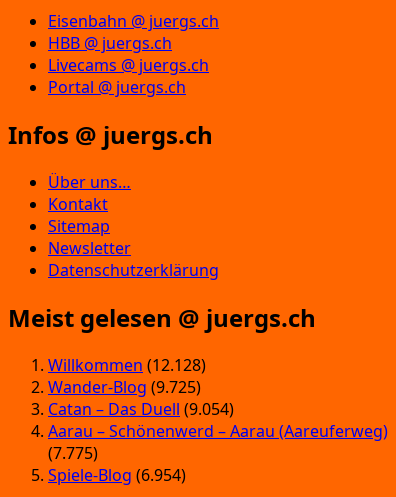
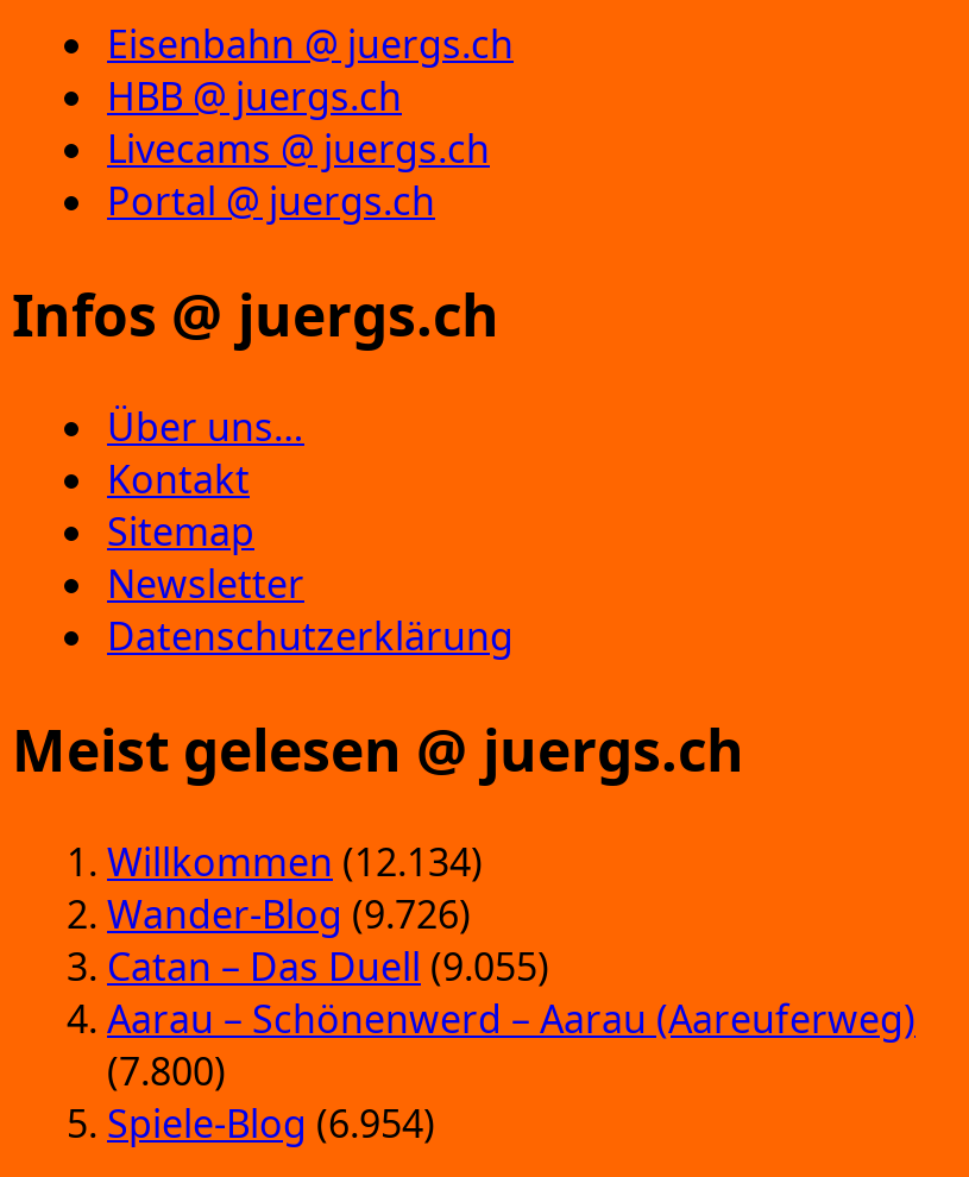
- Willkommen (12.128)
+ Willkommen (12.134)

- Wander-Blog (9.725)
+ Wander-Blog (9.726)

- Catan – Das Duell (9.054)
+ Catan – Das Duell (9.055)

- (7.775)
+ (7.800)
